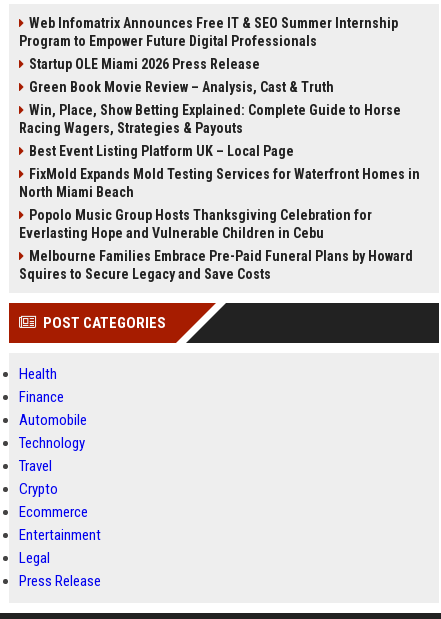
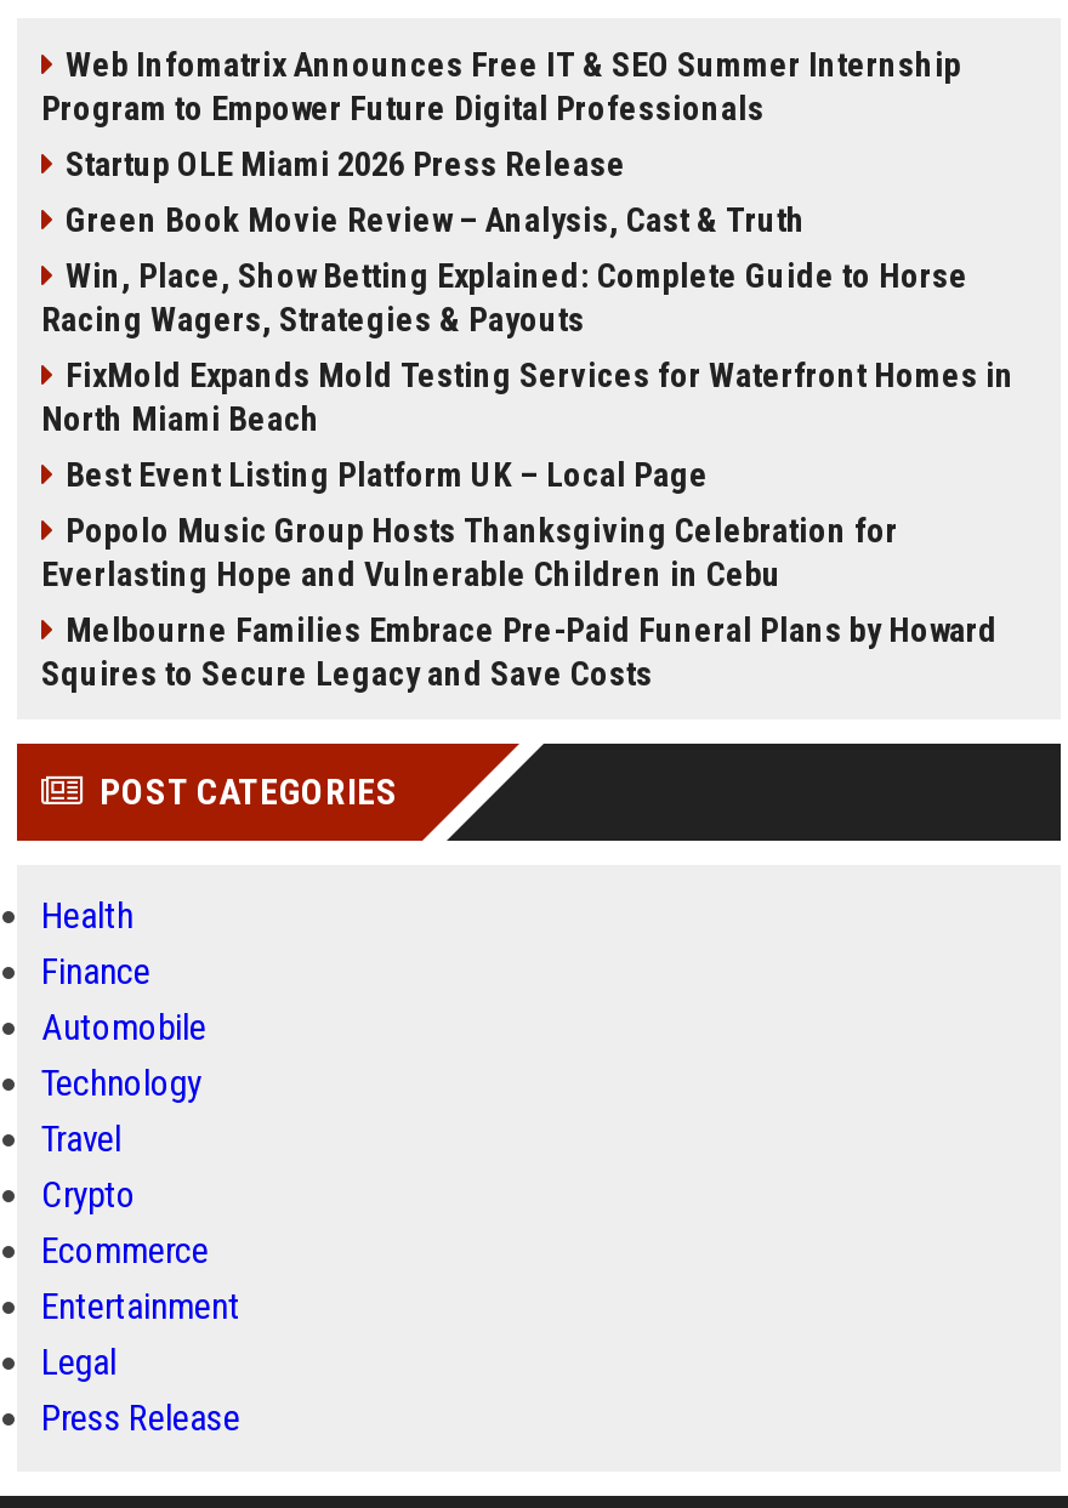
moved down: Best Event Listing Platform UK – Local Page

moved up: FixMold Expands Mold Testing Services for Waterfront Homes in | North Miami Beach
